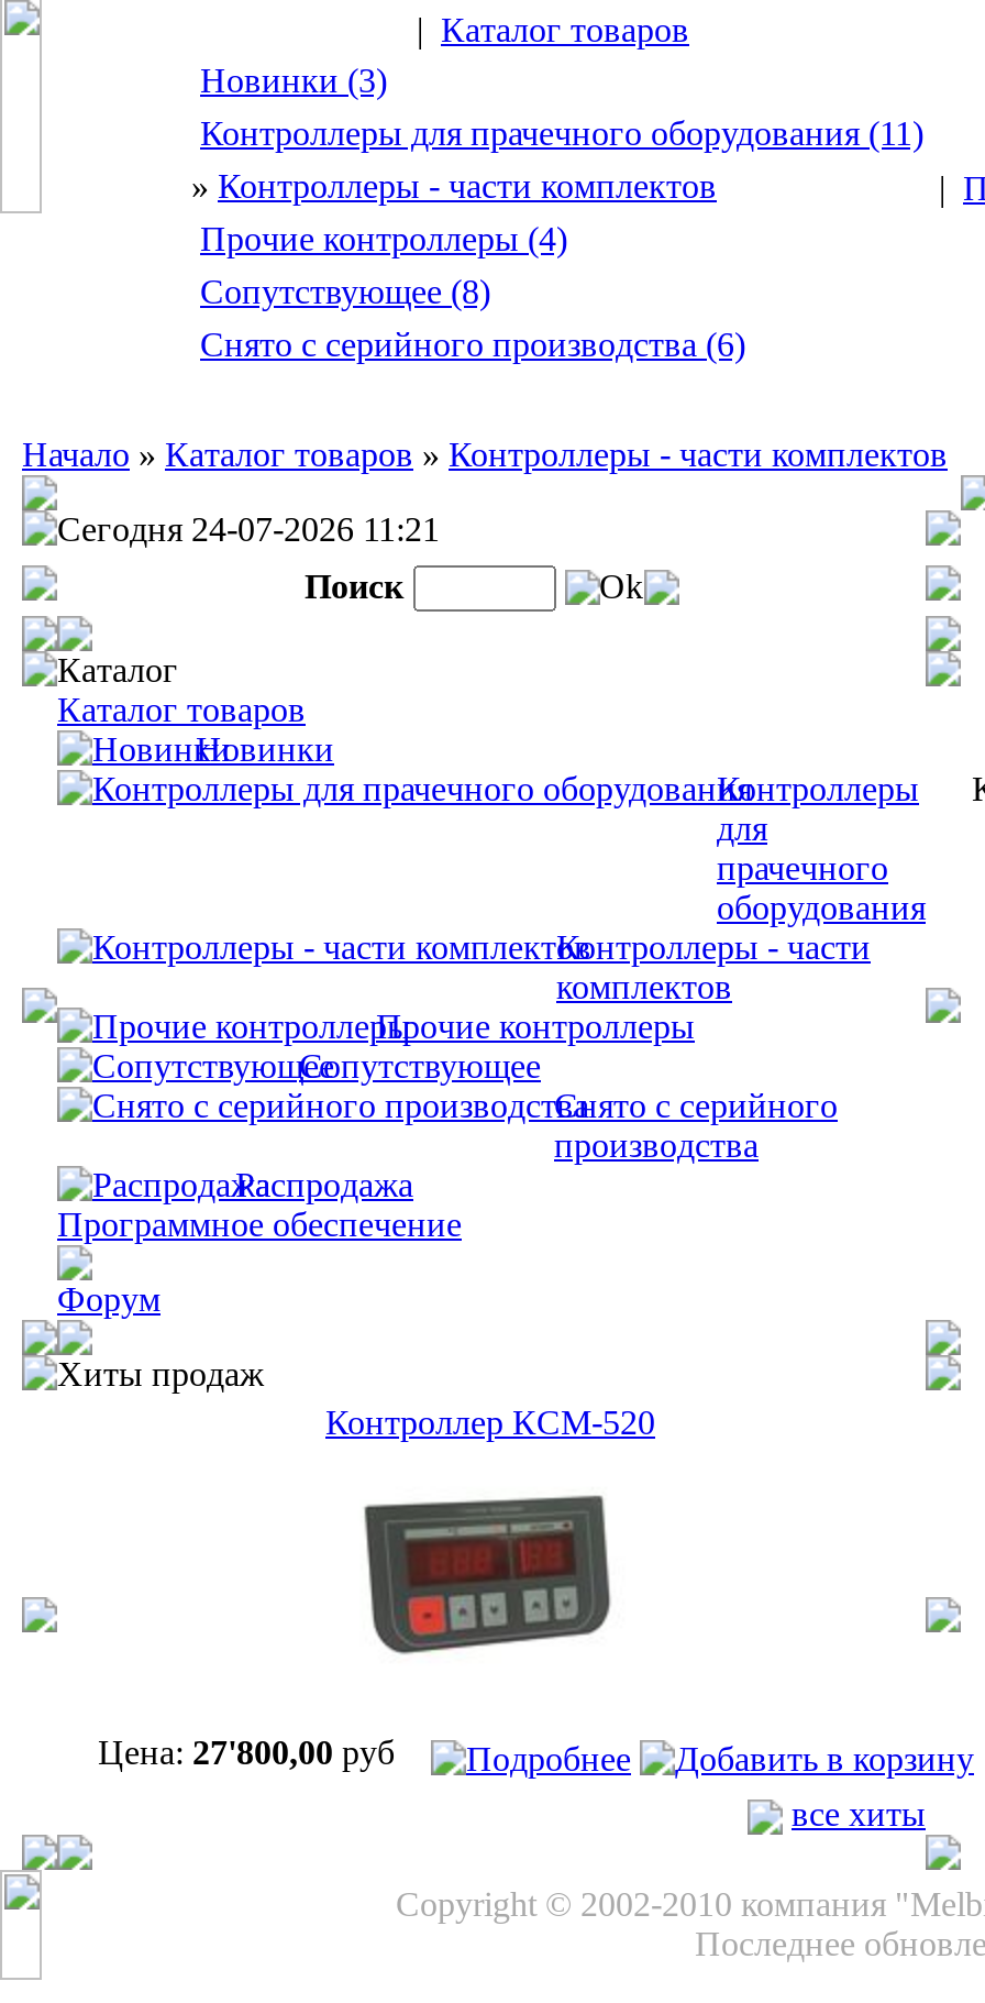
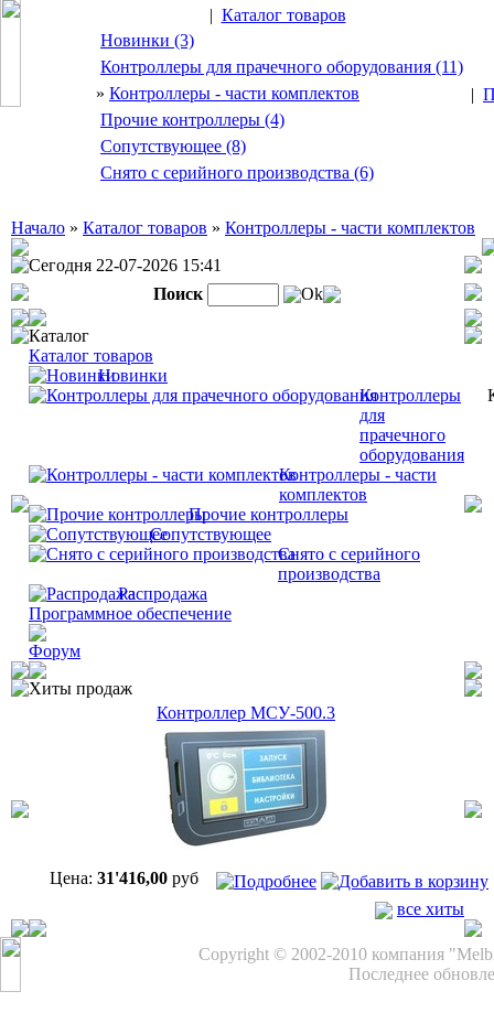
- Сегодня 24-07-2026 11:21
+ Сегодня 22-07-2026 15:41

- Контроллер КСМ-520
+ Контроллер МСУ-500.3

- [image]
- Цена: 27'800,00 руб
+ [image]
+ Цена: 31'416,00 руб
